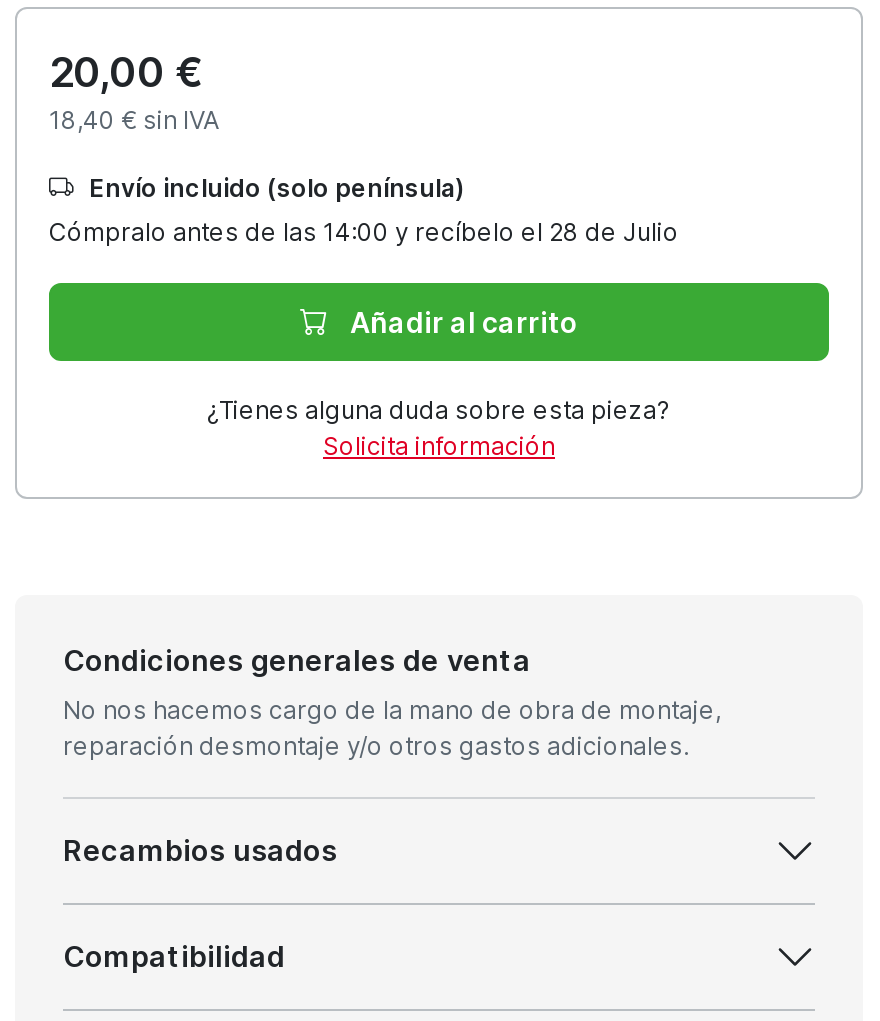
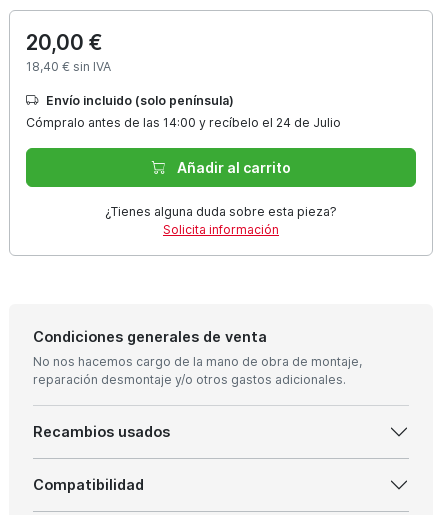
- Cómpralo antes de las 14:00 y recíbelo el 28 de Julio
+ Cómpralo antes de las 14:00 y recíbelo el 24 de Julio
